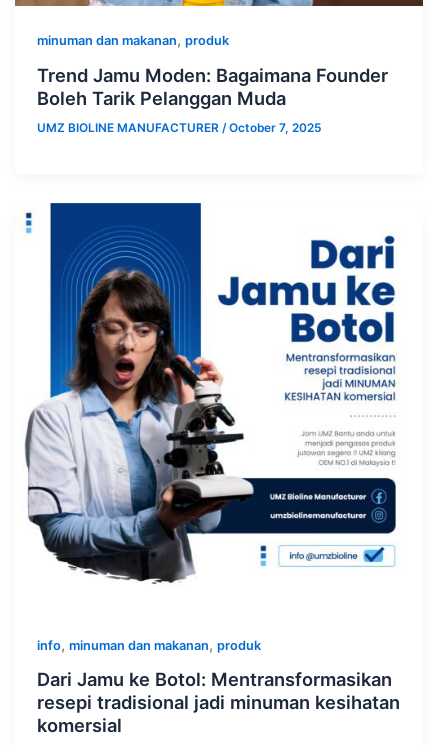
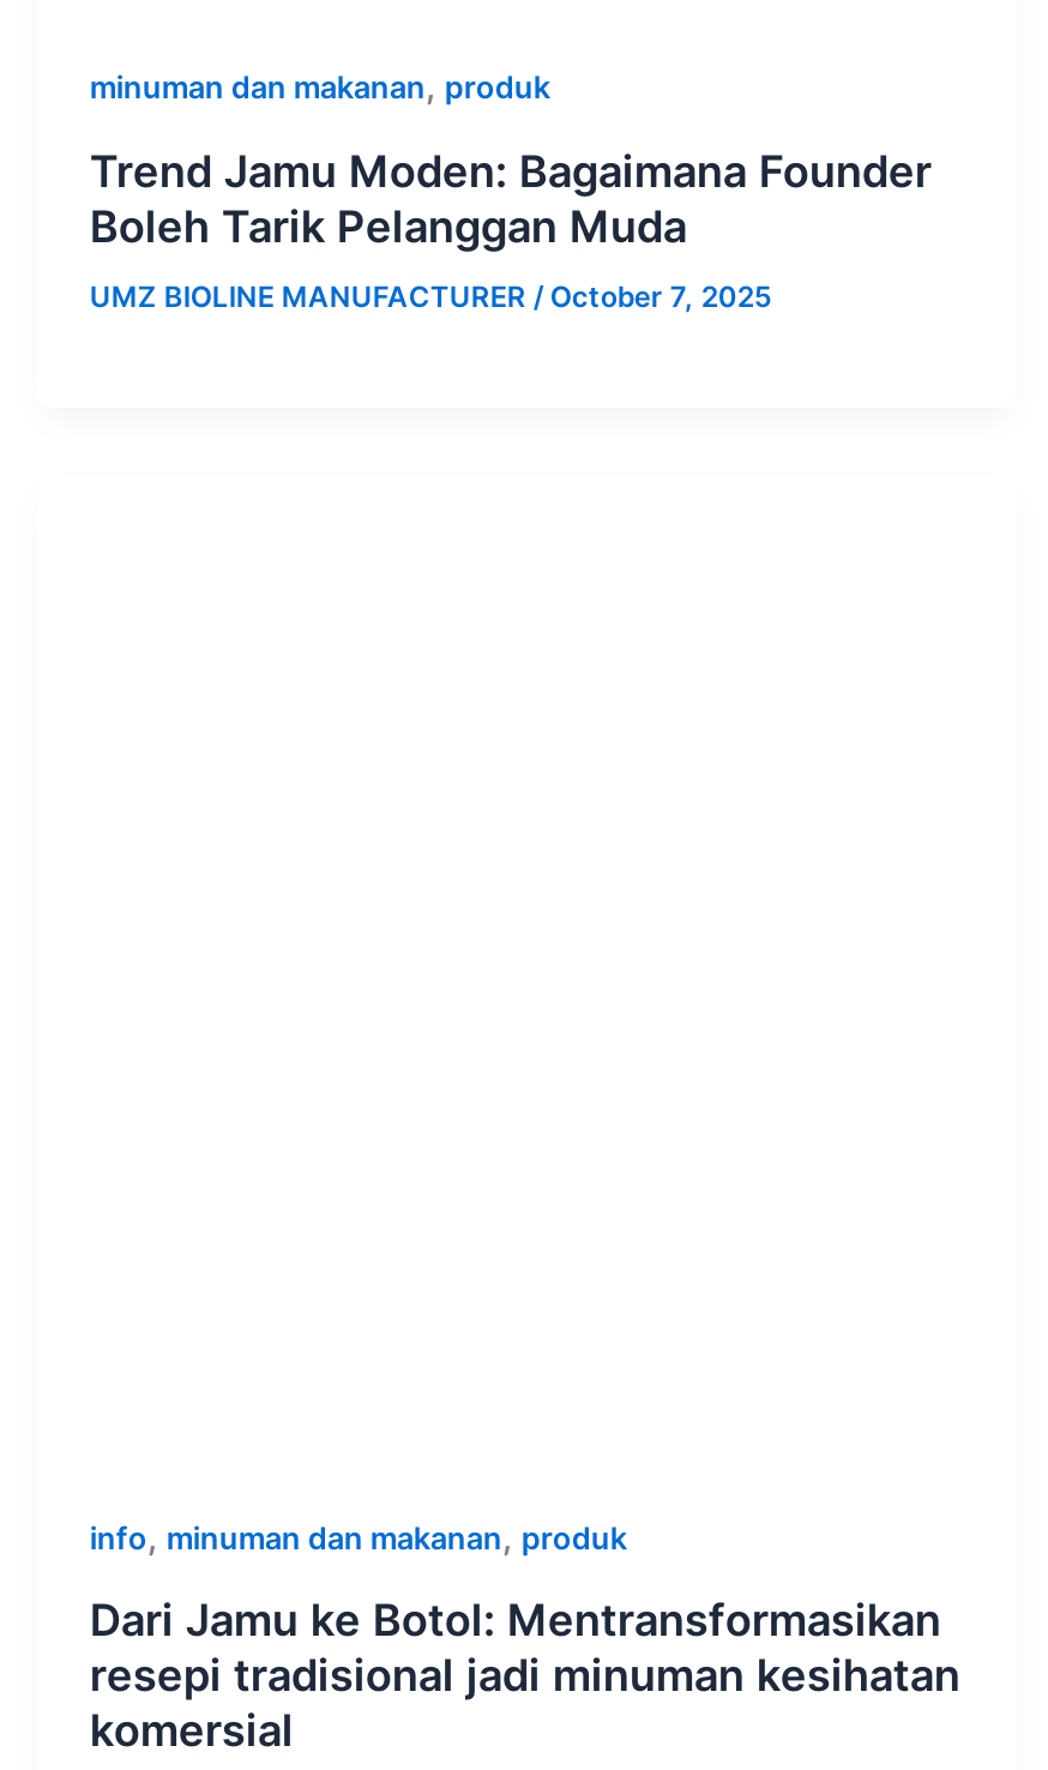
- [image]
